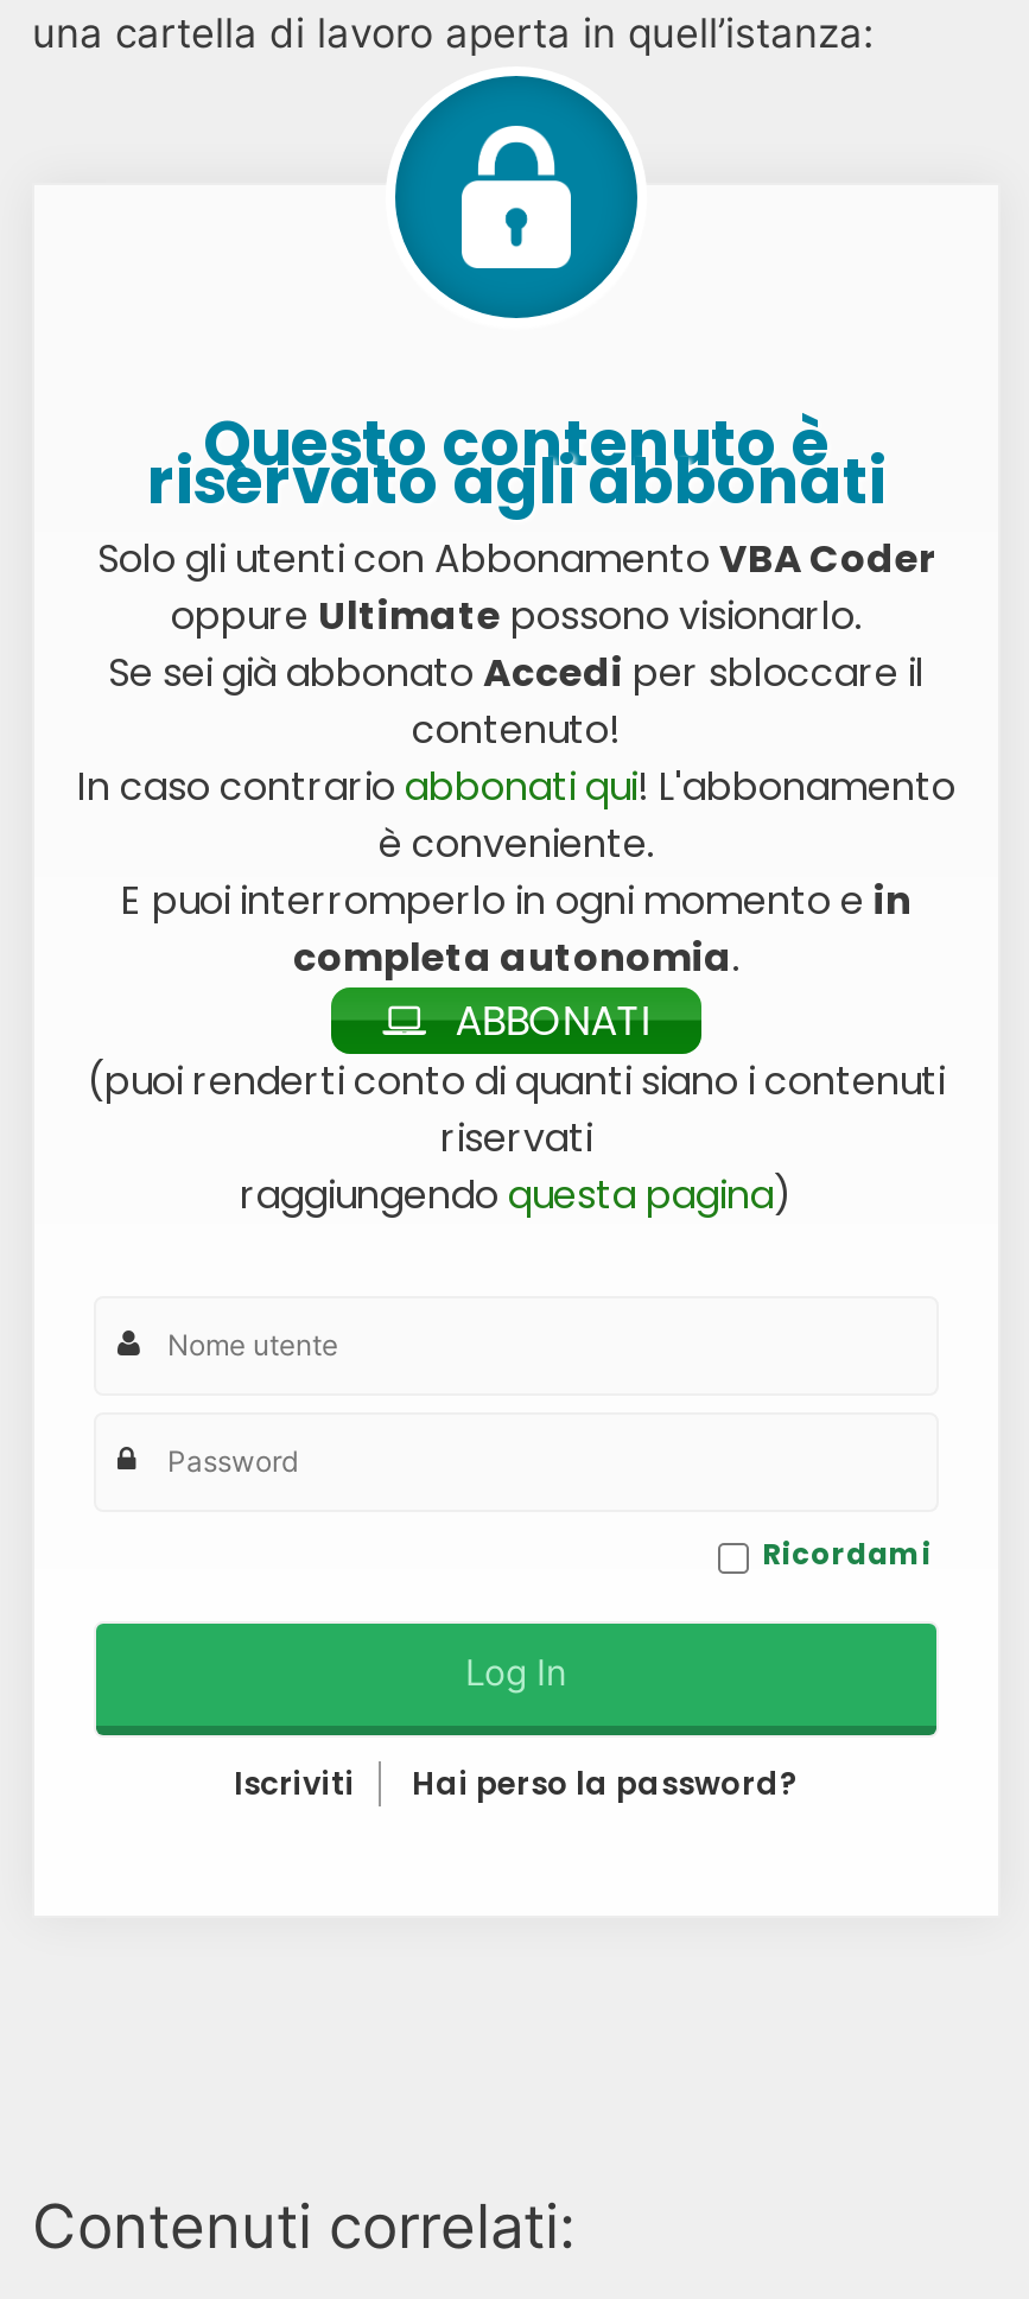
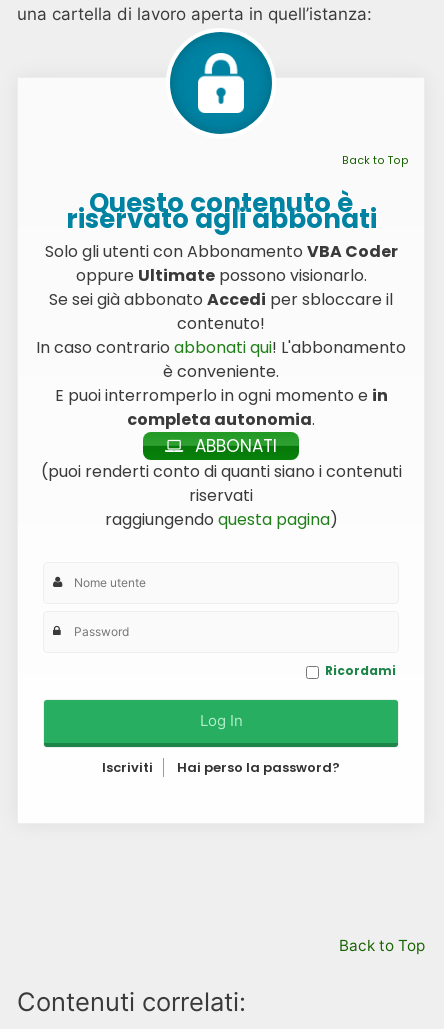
+ Back to Top

+ Back to Top
